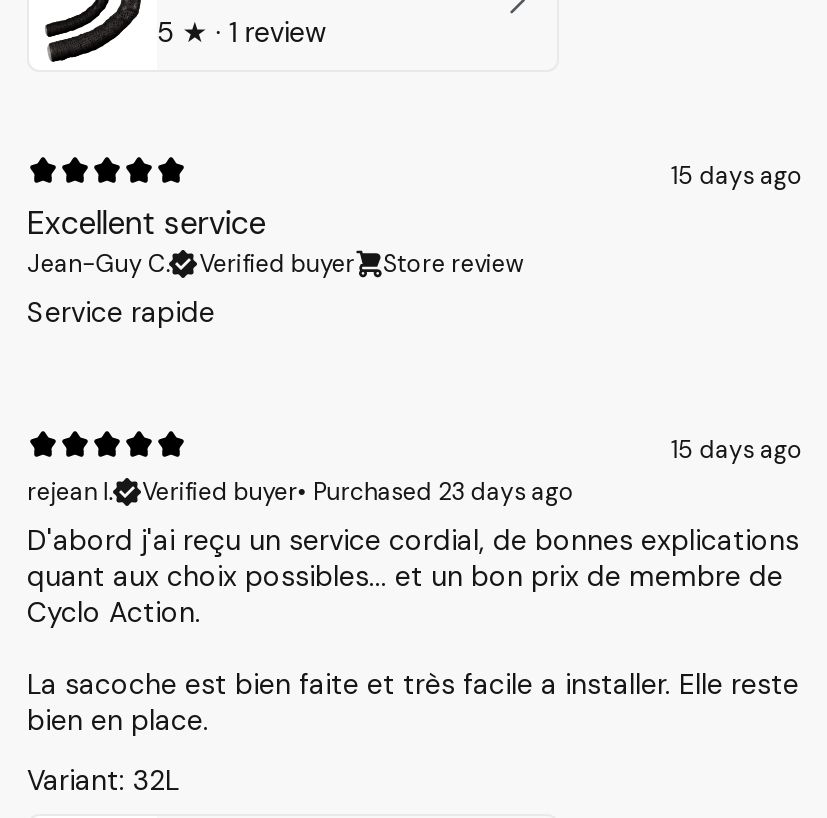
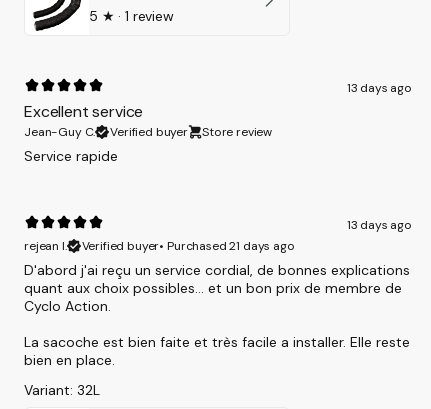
- 15 days ago
+ 13 days ago

- 15 days ago
+ 13 days ago

- Verified buyer• Purchased 23 days ago
+ Verified buyer• Purchased 21 days ago
